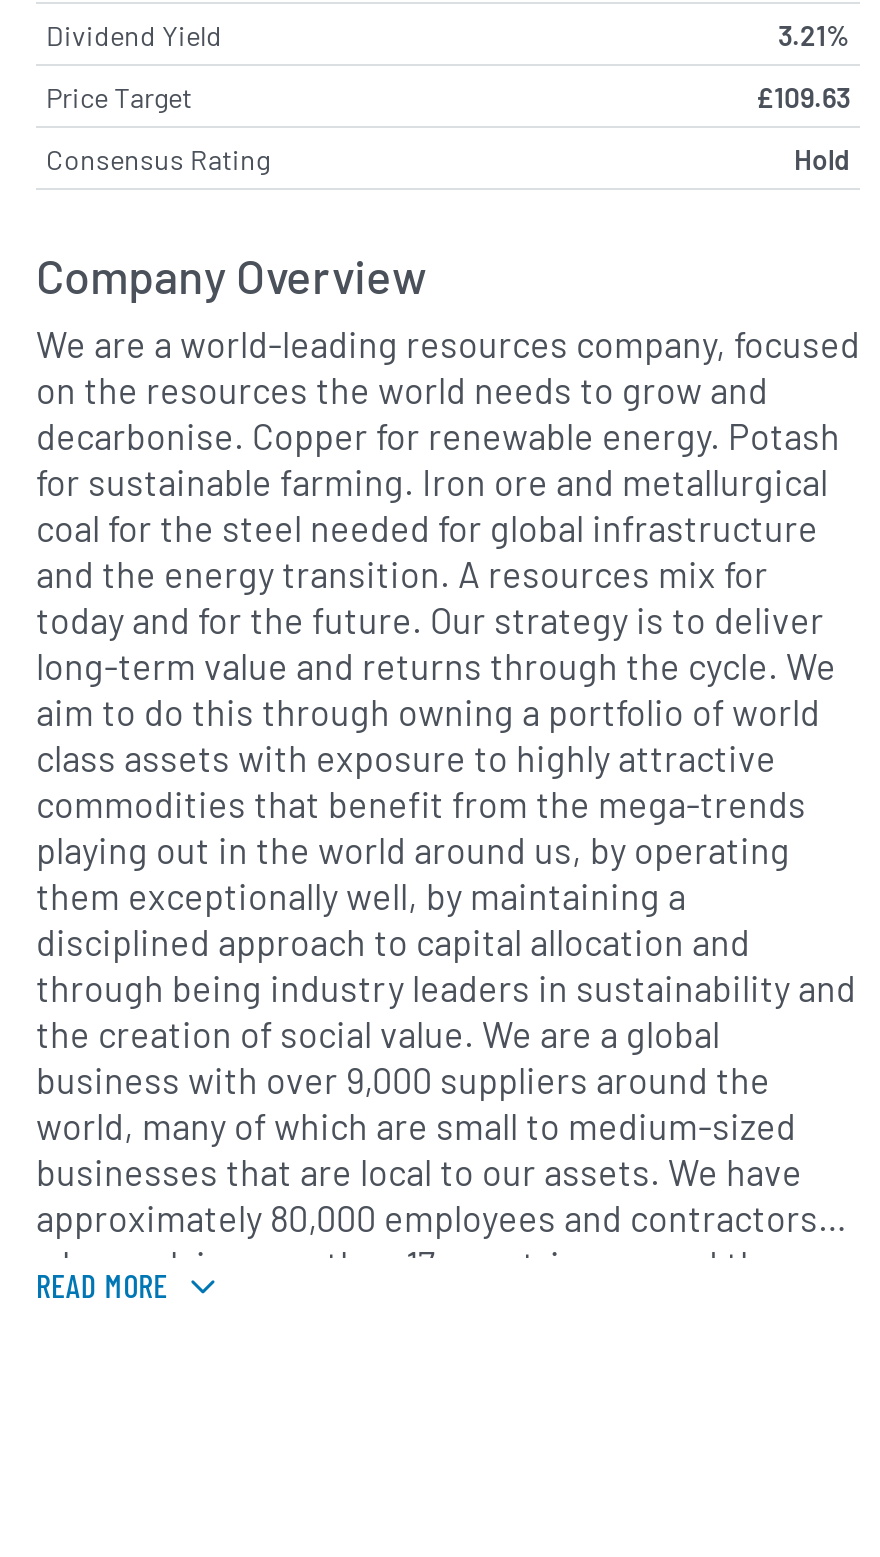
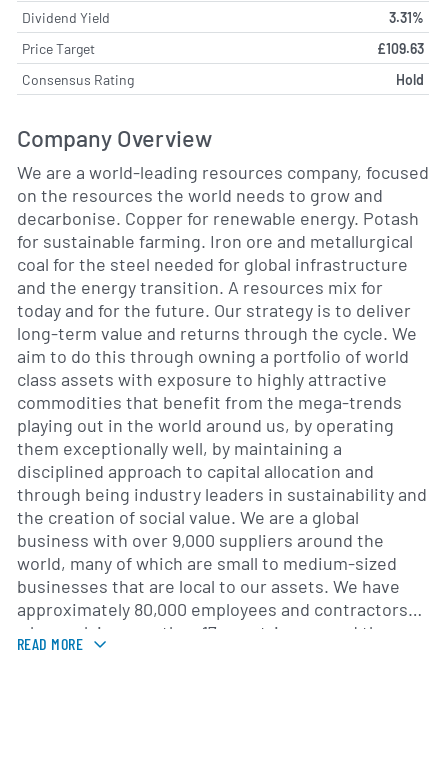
- 3.21%
+ 3.31%
